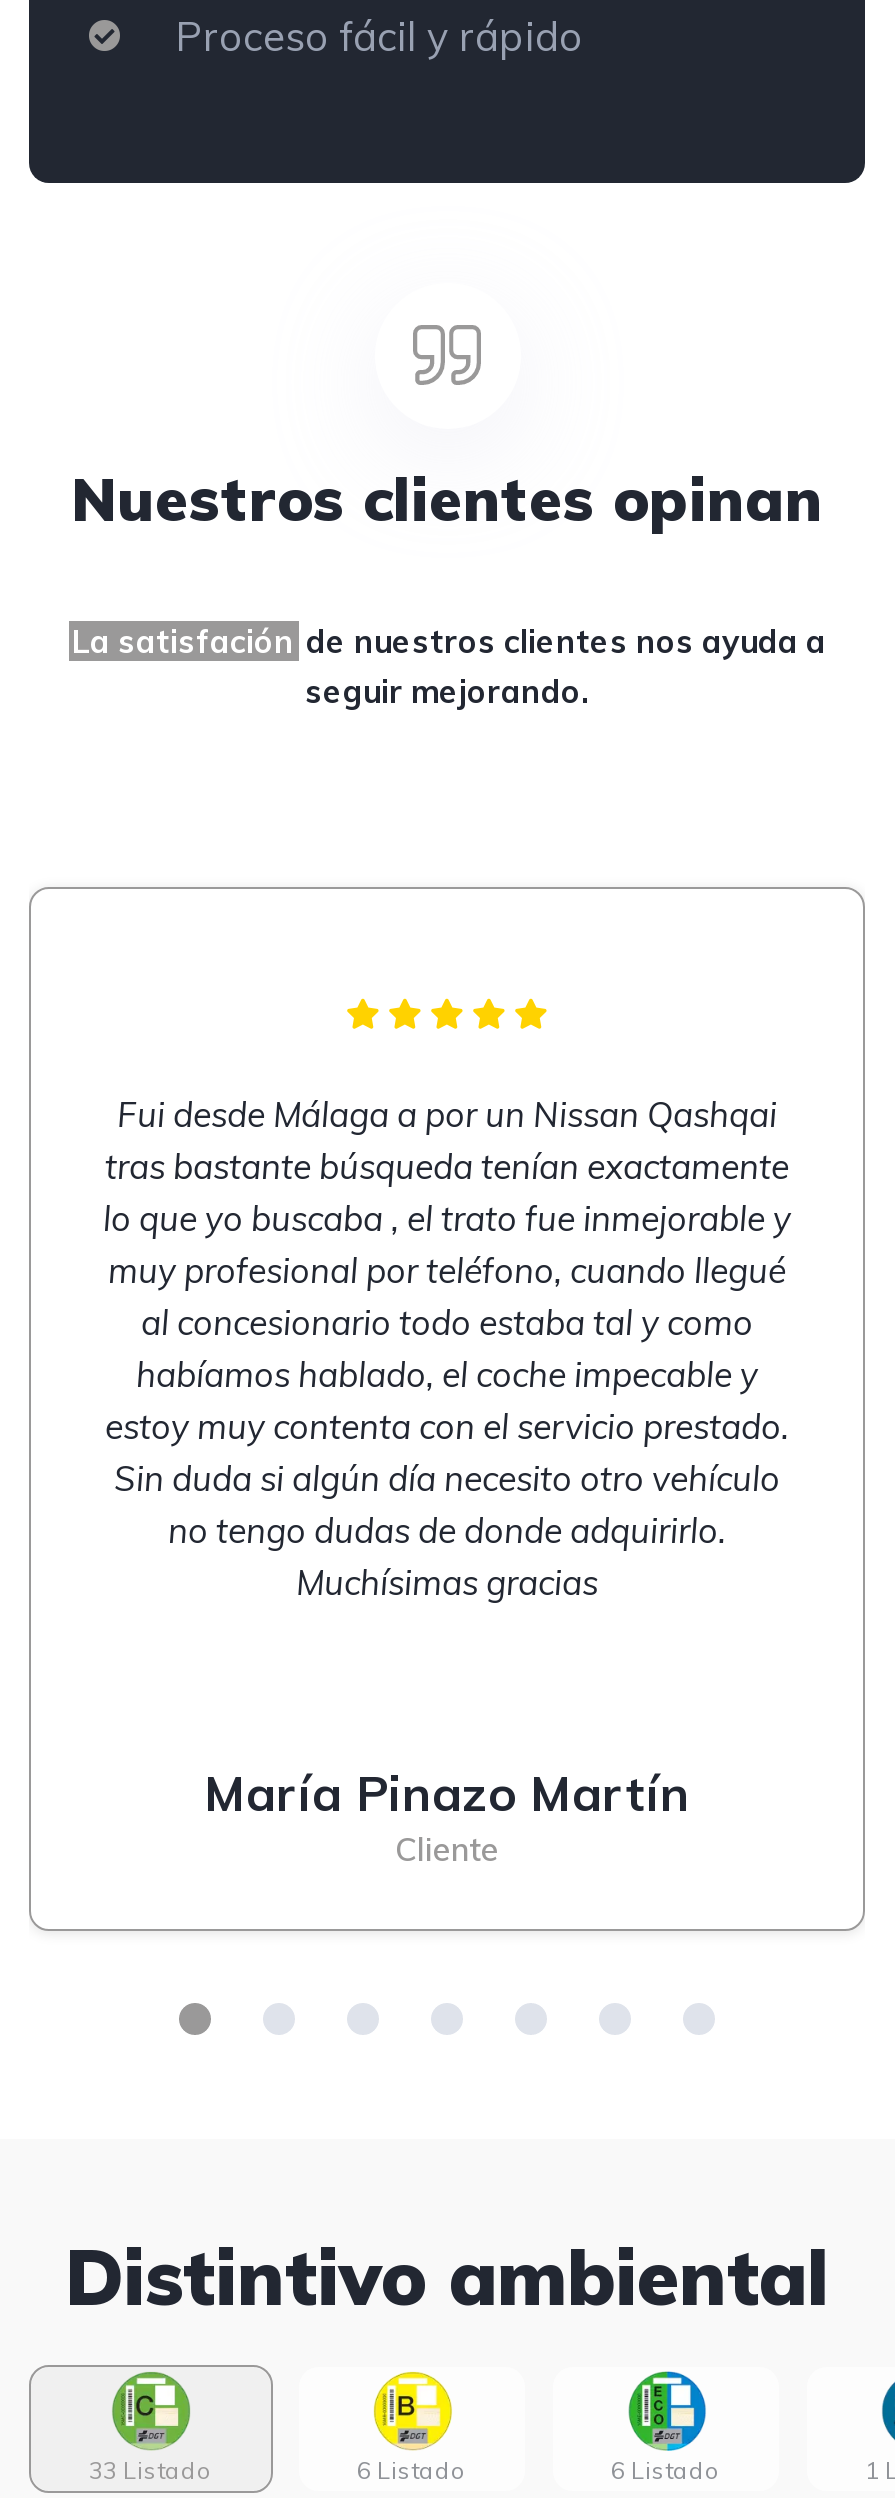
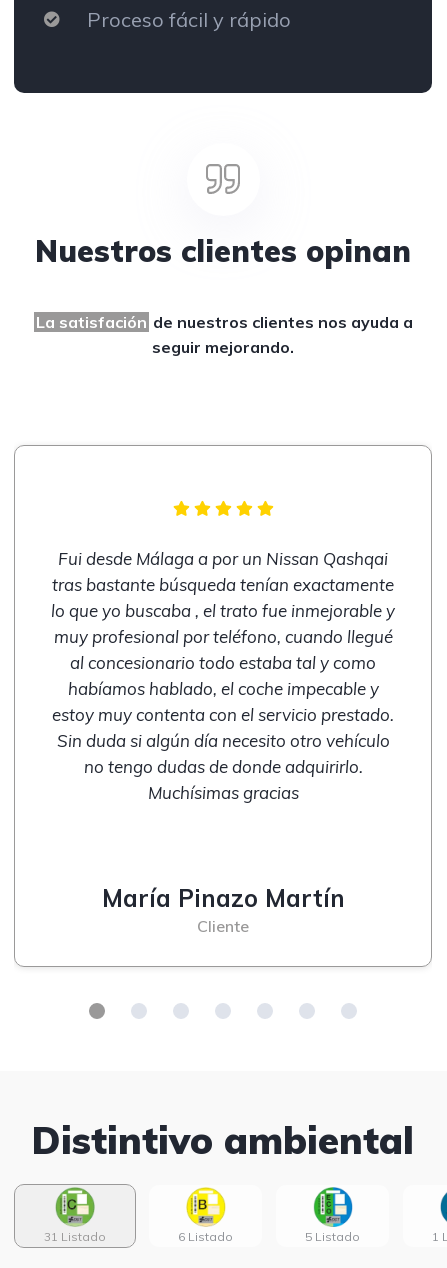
- 33 Listado
+ 31 Listado

- 6 Listado
+ 5 Listado
